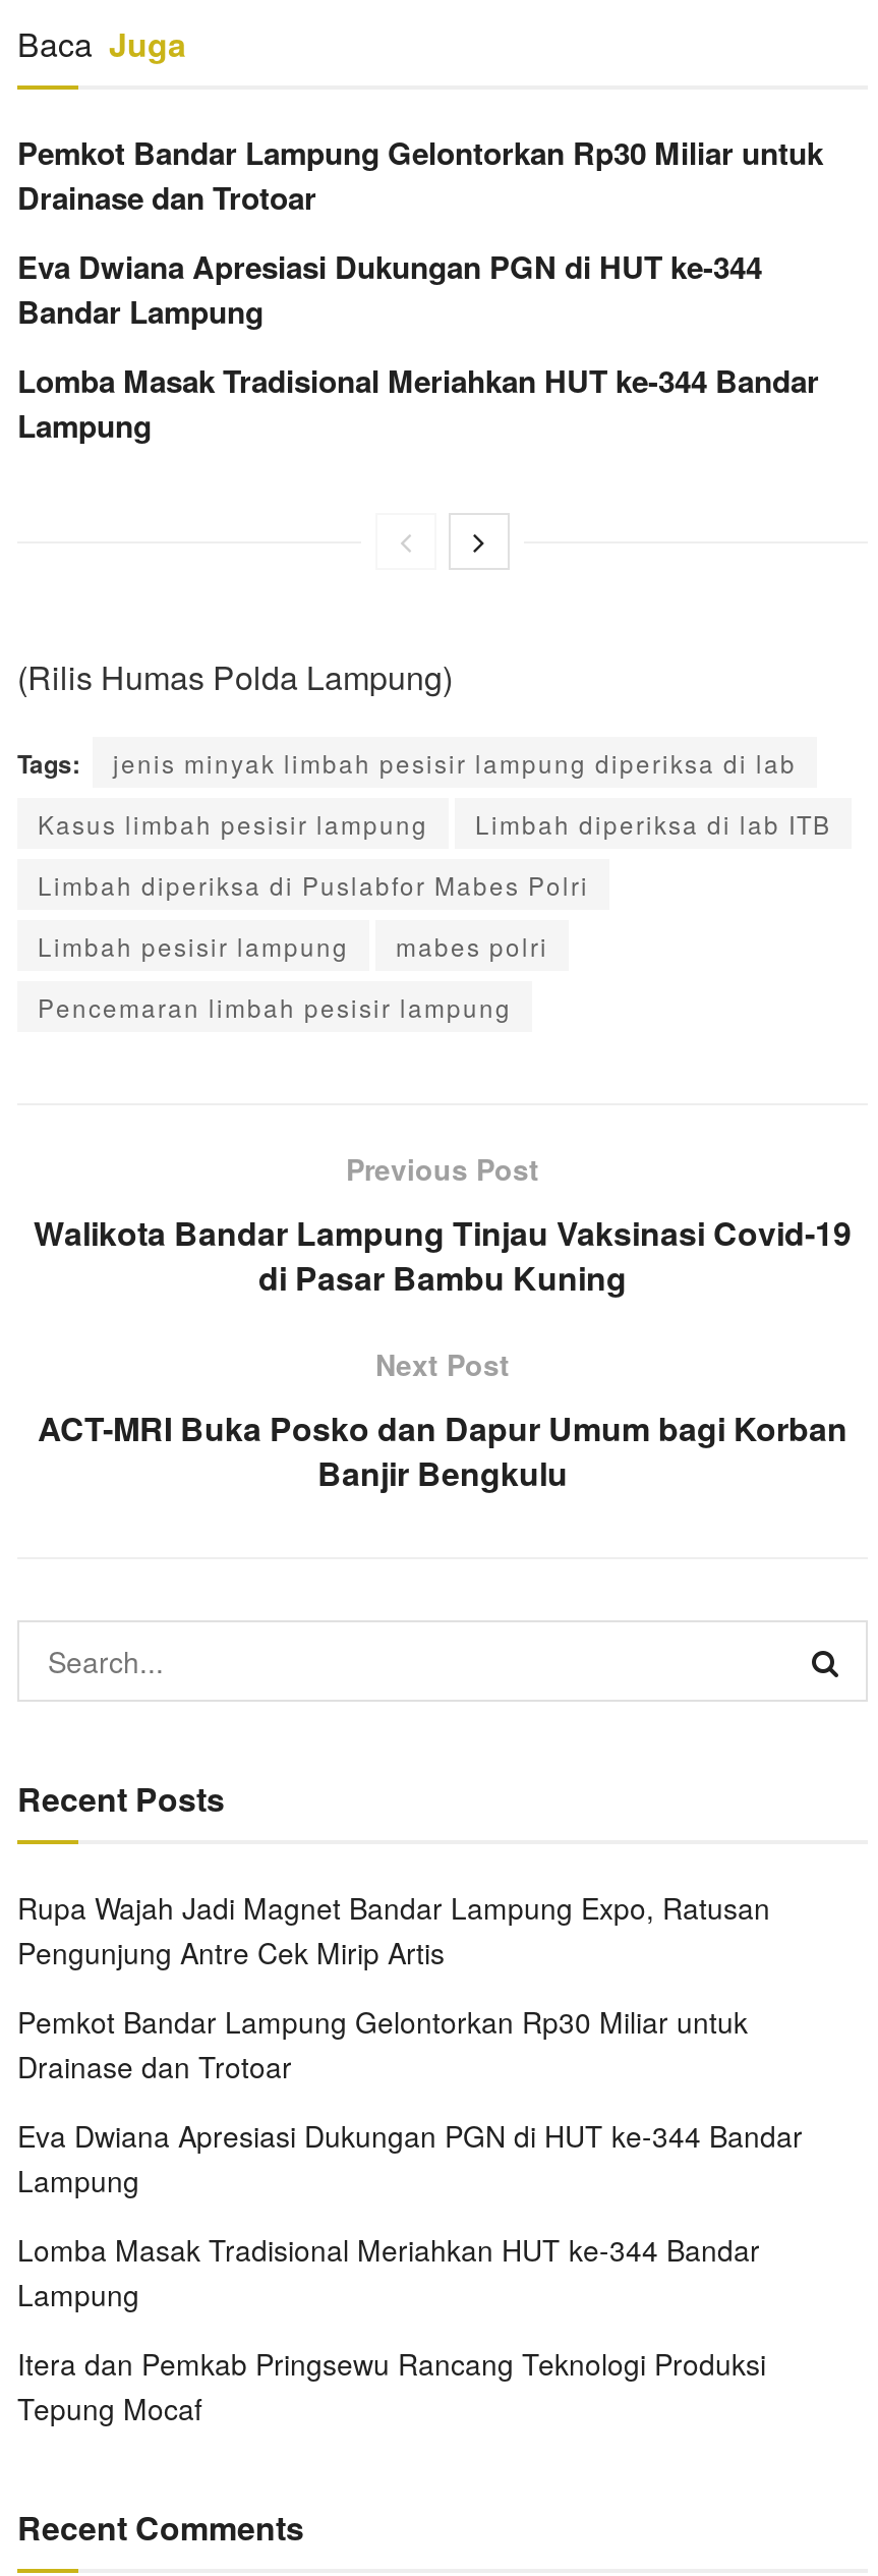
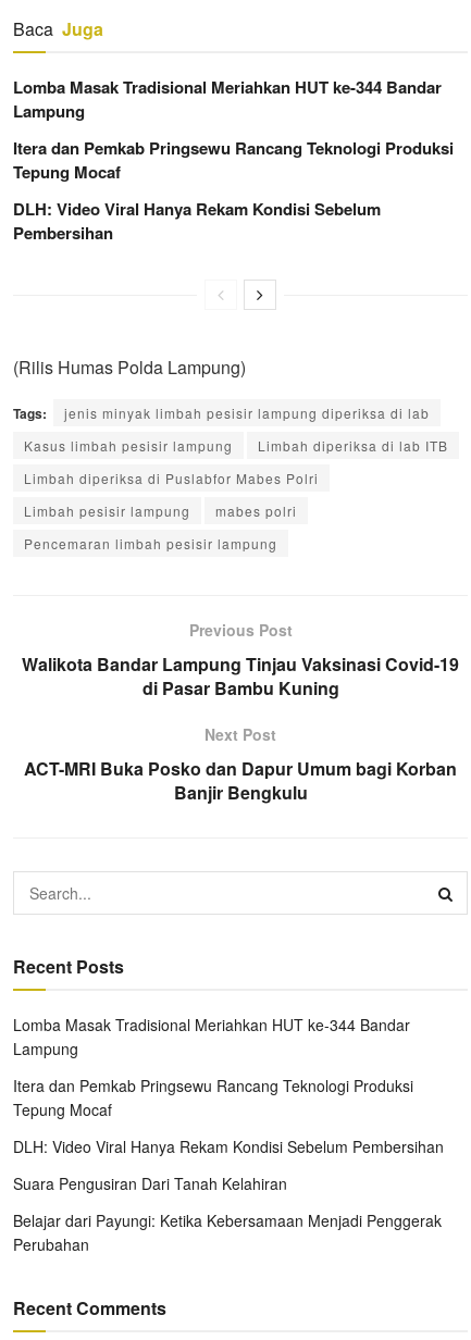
- Pemkot Bandar Lampung Gelontorkan Rp30 Miliar untuk
- Drainase dan Trotoar
- Eva Dwiana Apresiasi Dukungan PGN di HUT ke-344
- Bandar Lampung

moved up: Lomba Masak Tradisional Meriahkan HUT ke-344 Bandar | Lampung

+ Itera dan Pemkab Pringsewu Rancang Teknologi Produksi
+ Tepung Mocaf
+ DLH: Video Viral Hanya Rekam Kondisi Sebelum
+ Pembersihan

- Rupa Wajah Jadi Magnet Bandar Lampung Expo, Ratusan
- Pengunjung Antre Cek Mirip Artis
- Pemkot Bandar Lampung Gelontorkan Rp30 Miliar untuk
- Drainase dan Trotoar
- Eva Dwiana Apresiasi Dukungan PGN di HUT ke-344 Bandar
- Lampung

moved up: Lomba Masak Tradisional Meriahkan HUT ke-344 Bandar | Lampung | Itera dan Pemkab Pringsewu Rancang Teknologi Produksi | Tepung Mocaf

+ DLH: Video Viral Hanya Rekam Kondisi Sebelum Pembersihan
+ Suara Pengusiran Dari Tanah Kelahiran
+ Belajar dari Payungi: Ketika Kebersamaan Menjadi Penggerak
+ Perubahan
